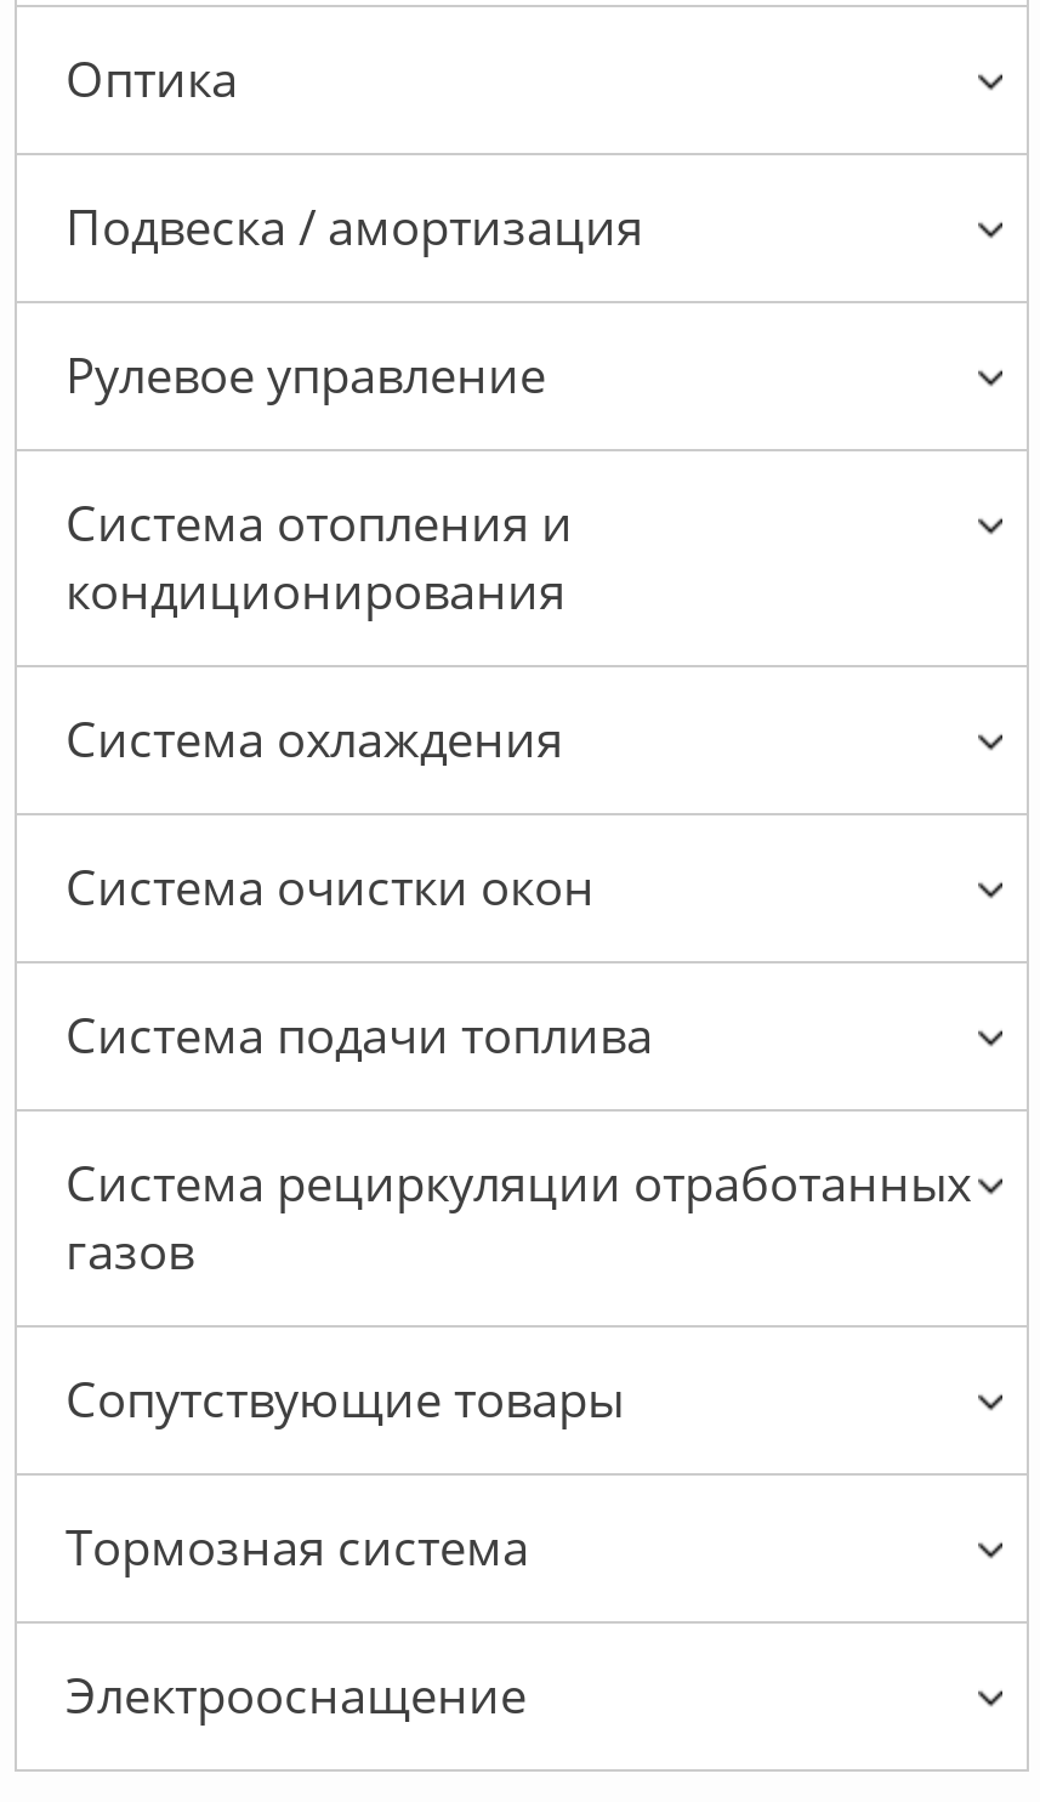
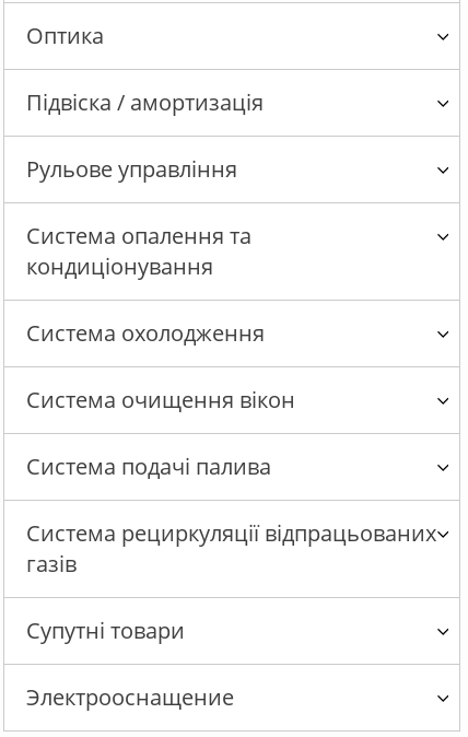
- Подвеска / амортизация
- Рулевое управление
- Система отопления и
- кондиционирования
- Система охлаждения
- Система очистки окон
- Система подачи топлива
- Система рециркуляции отработанных
- газов
- Сопутствующие товары
- Тормозная система
+ Підвіска / амортизація
+ Рульове управління
+ Система опалення та
+ кондиціонування
+ Система охолодження
+ Система очищення вікон
+ Система подачі палива
+ Система рециркуляції відпрацьованих
+ газів
+ Супутні товари
